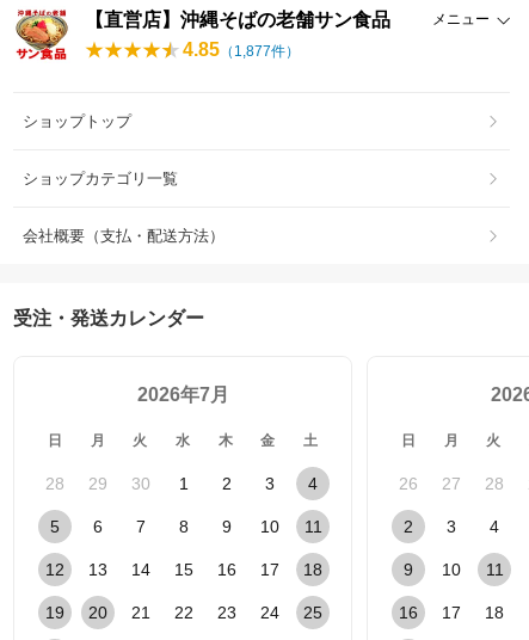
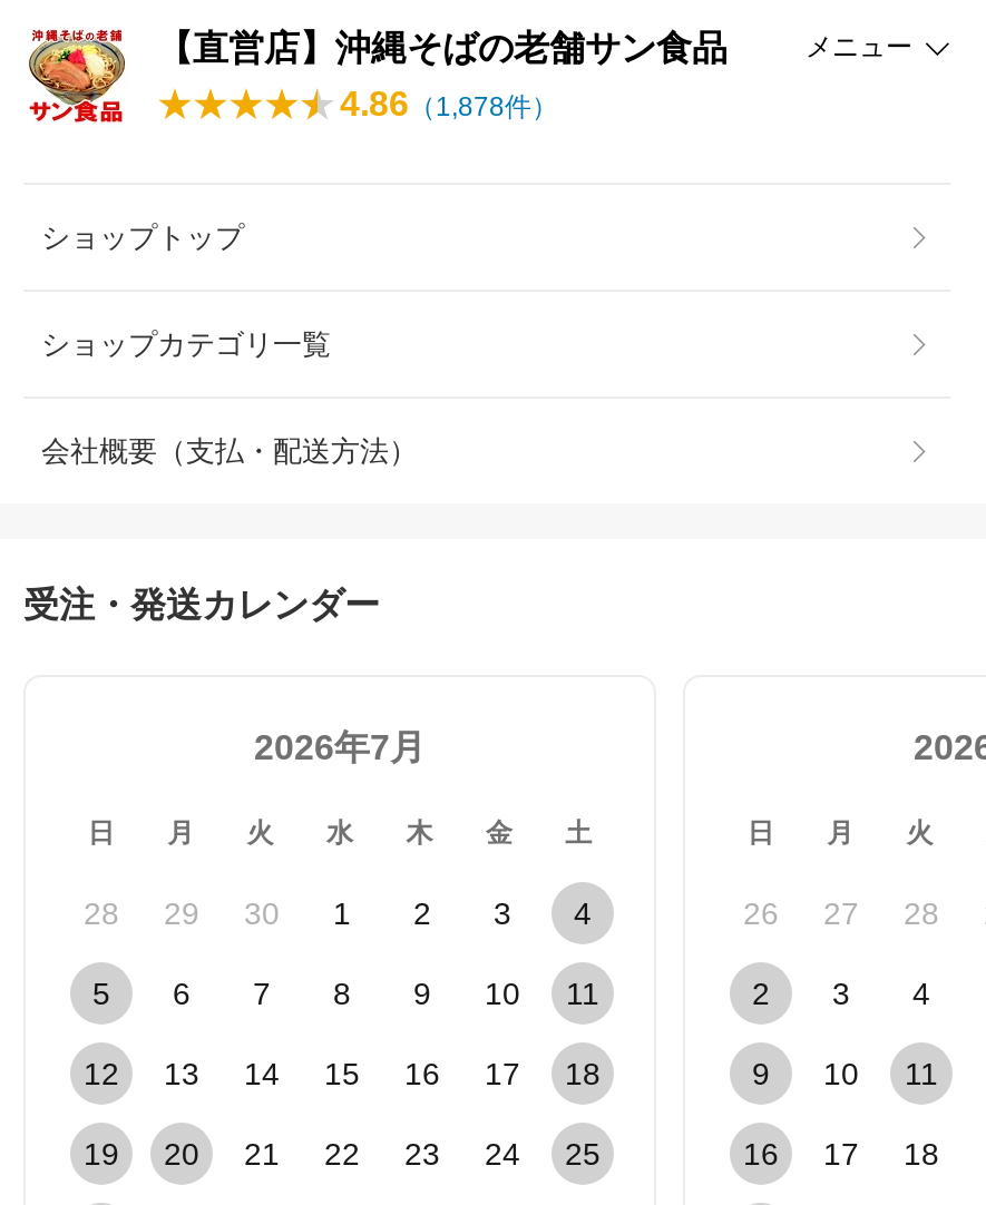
- 4.85（1,877件）
+ 4.86（1,878件）
